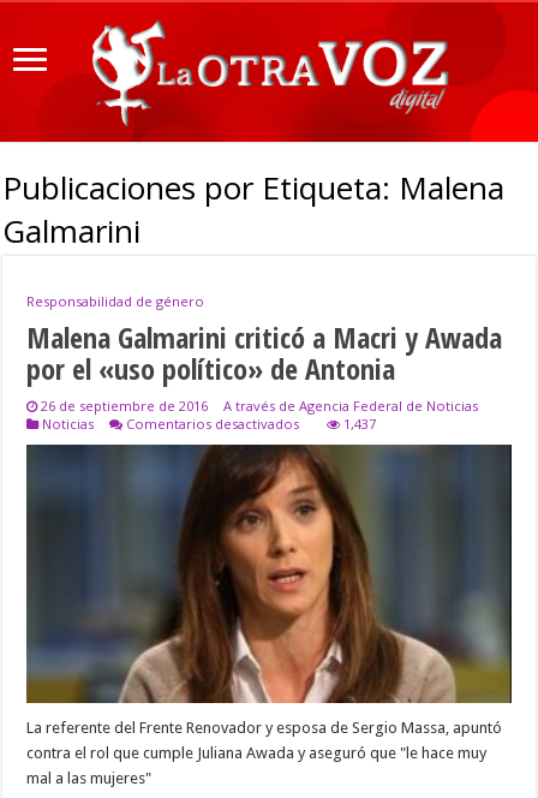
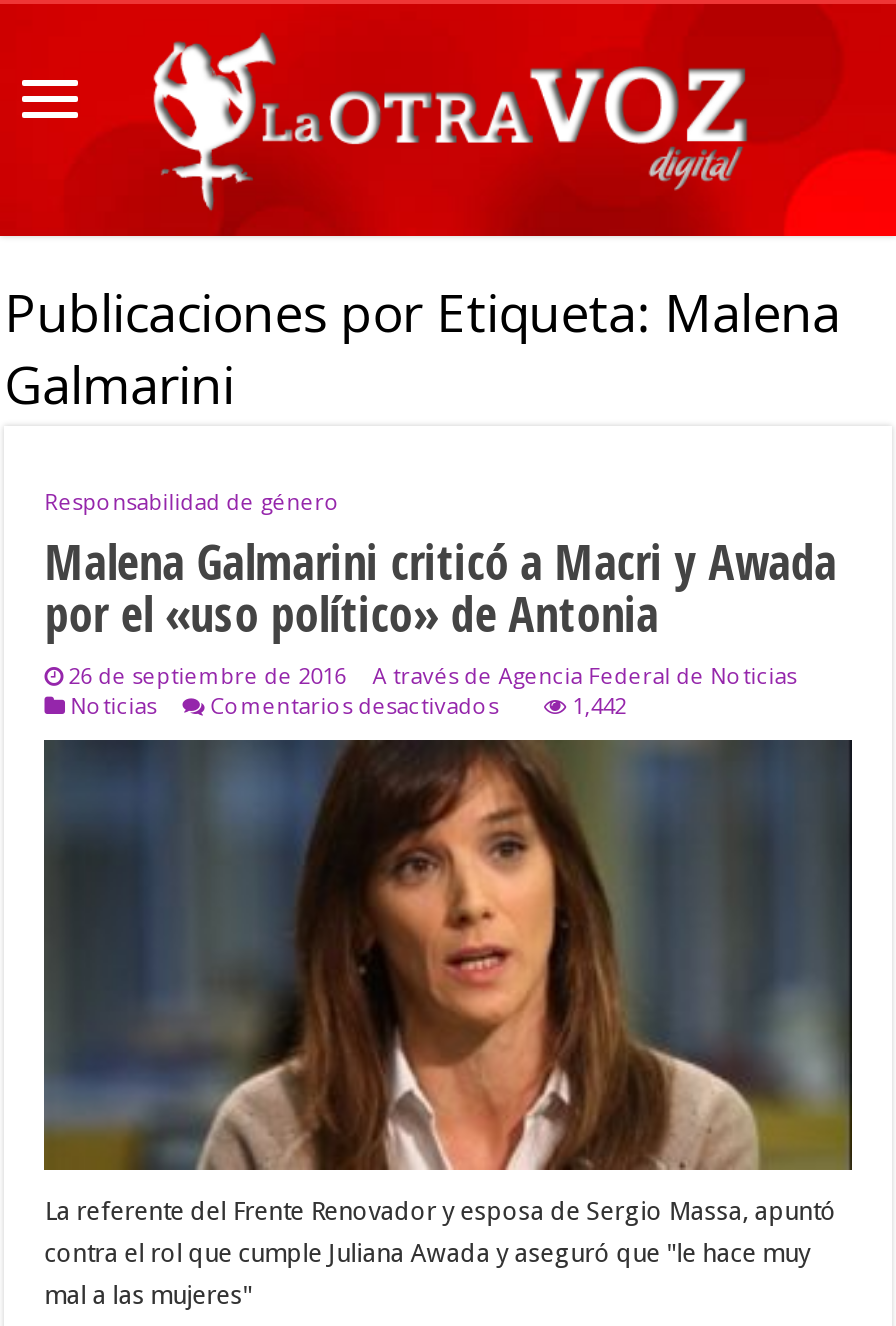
- 1,437
+ 1,442
